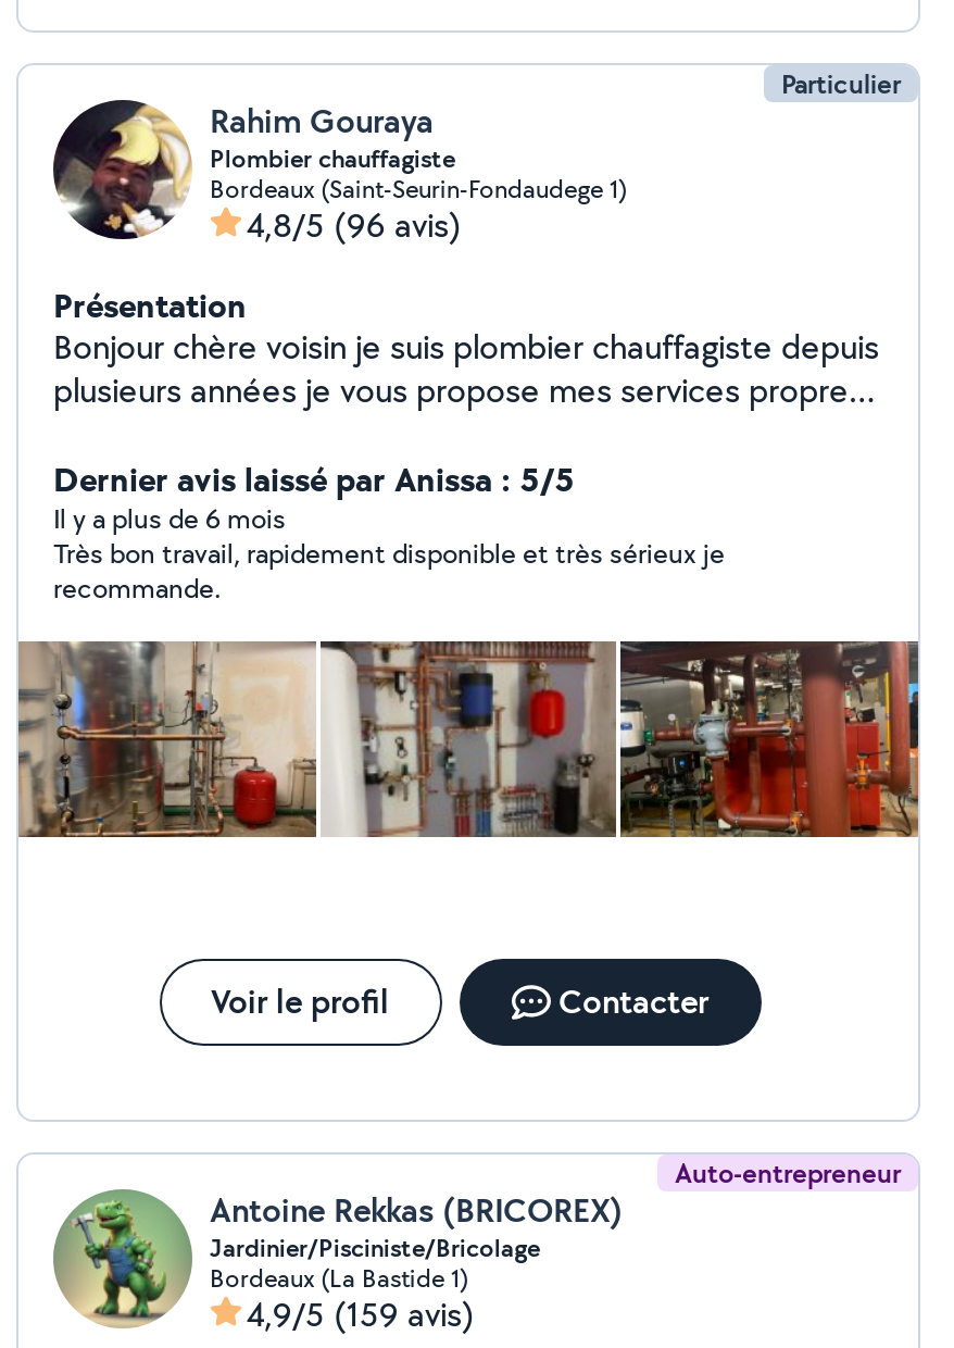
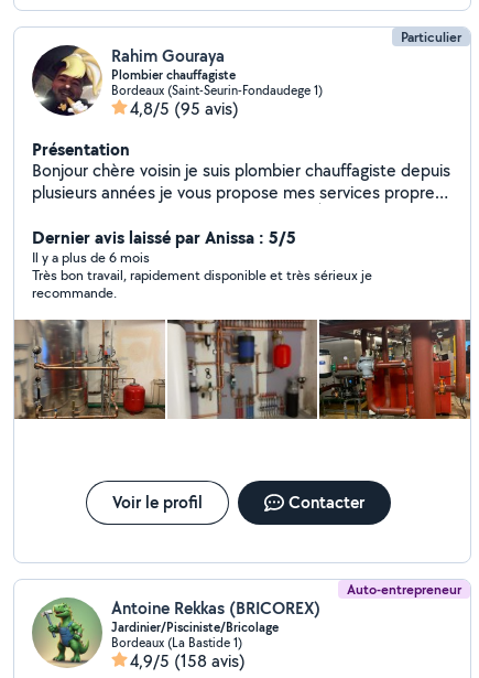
- 4,8/5 (96 avis)
+ 4,8/5 (95 avis)

- 4,9/5 (159 avis)
+ 4,9/5 (158 avis)
